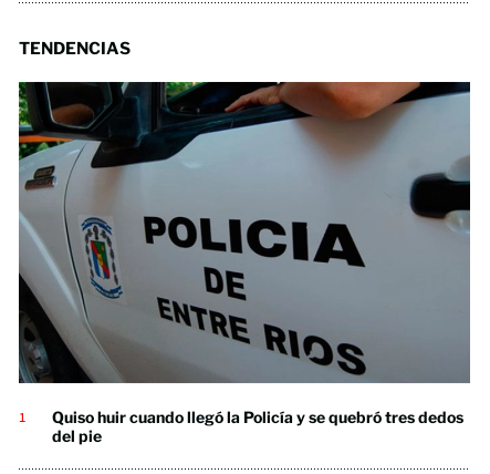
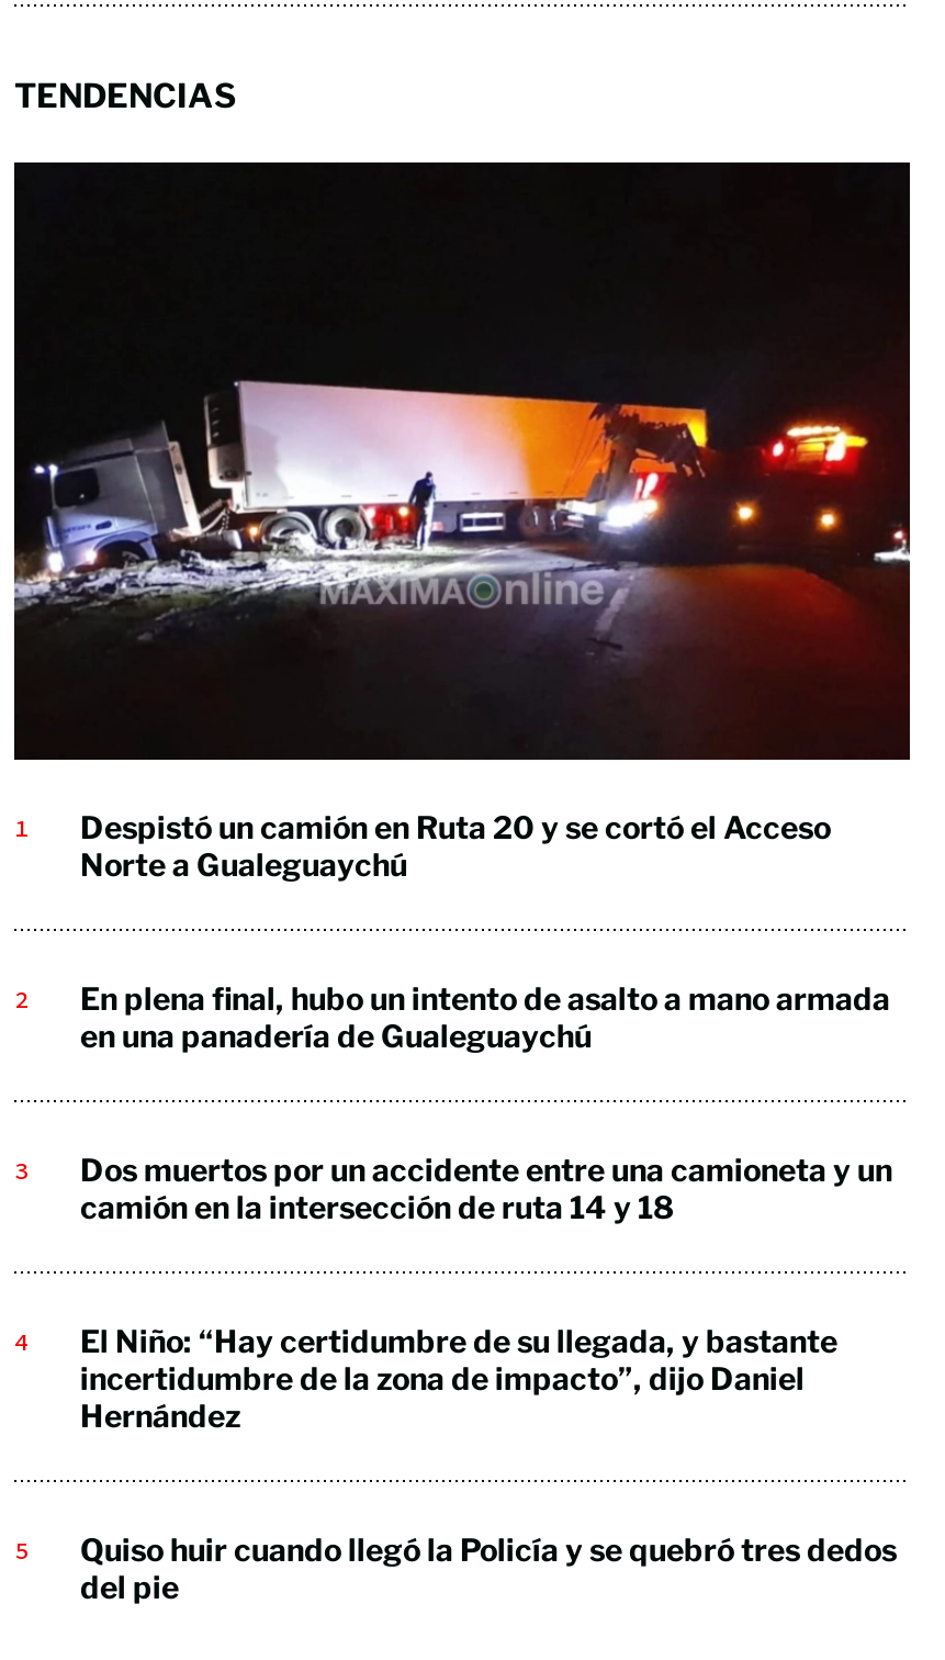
+ Despistó un camión en Ruta 20 y se cortó el Acceso
+ Norte a Gualeguaychú

+ En plena final, hubo un intento de asalto a mano armada
+ en una panadería de Gualeguaychú

+ Dos muertos por un accidente entre una camioneta y un
+ camión en la intersección de ruta 14 y 18

+ El Niño: “Hay certidumbre de su llegada, y bastante
+ incertidumbre de la zona de impacto”, dijo Daniel
+ Hernández

- [image]
+ [image]
